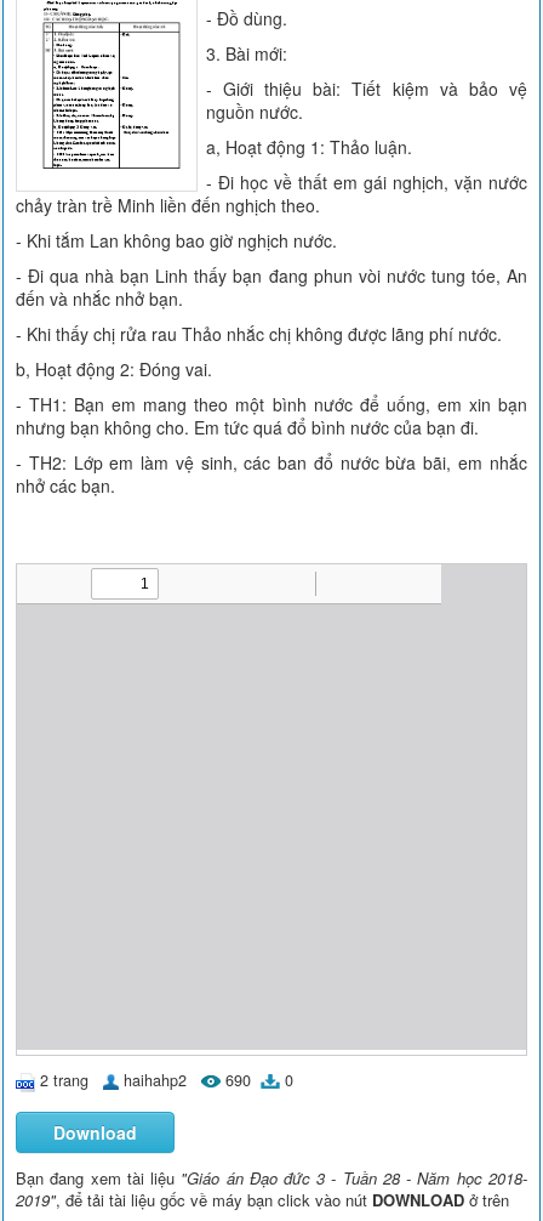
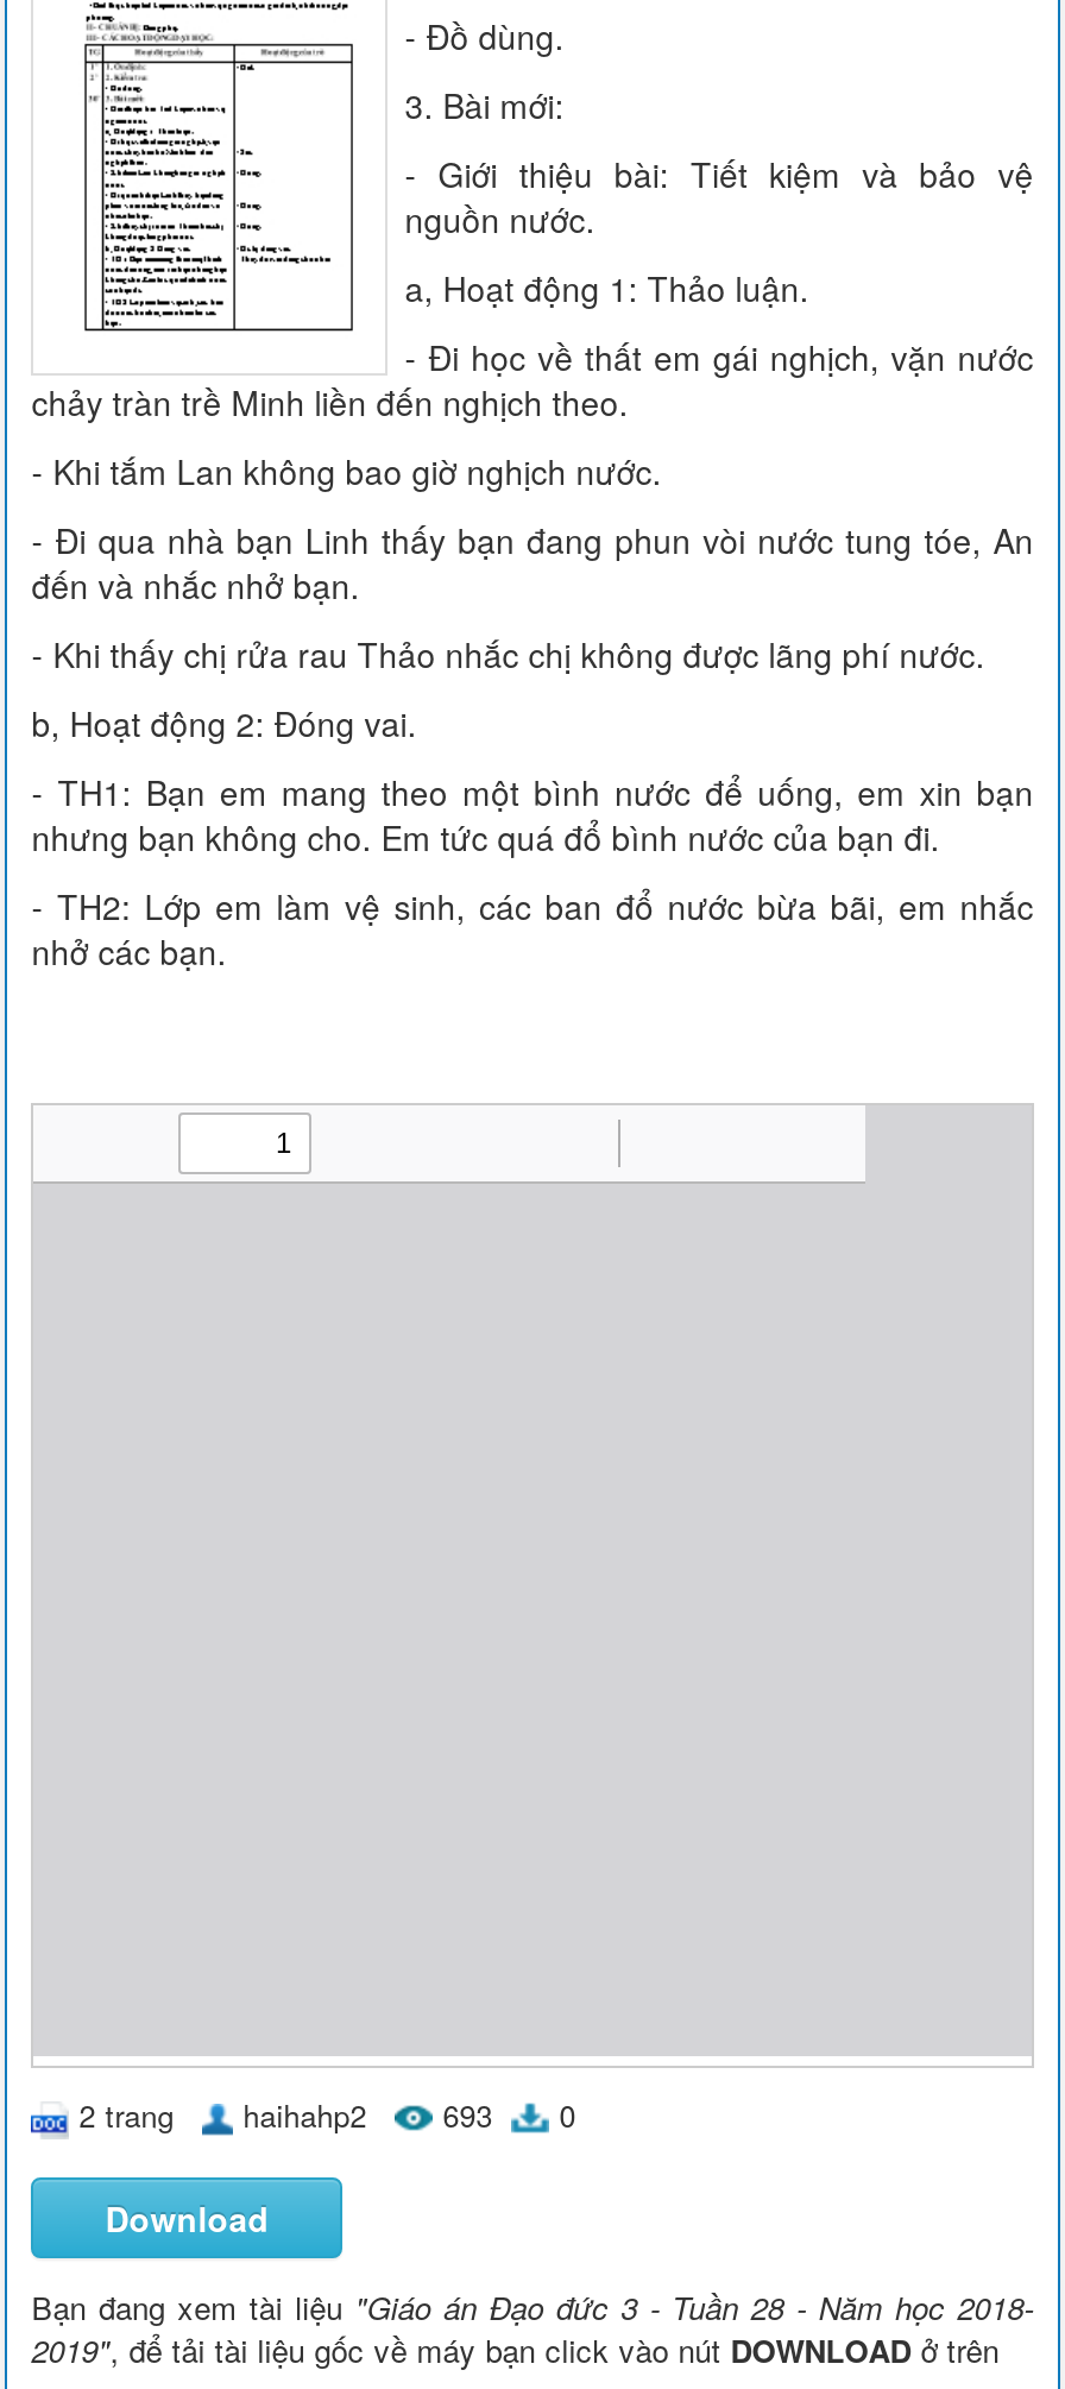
- 2 trang haihahp2 690 0
+ 2 trang haihahp2 693 0
